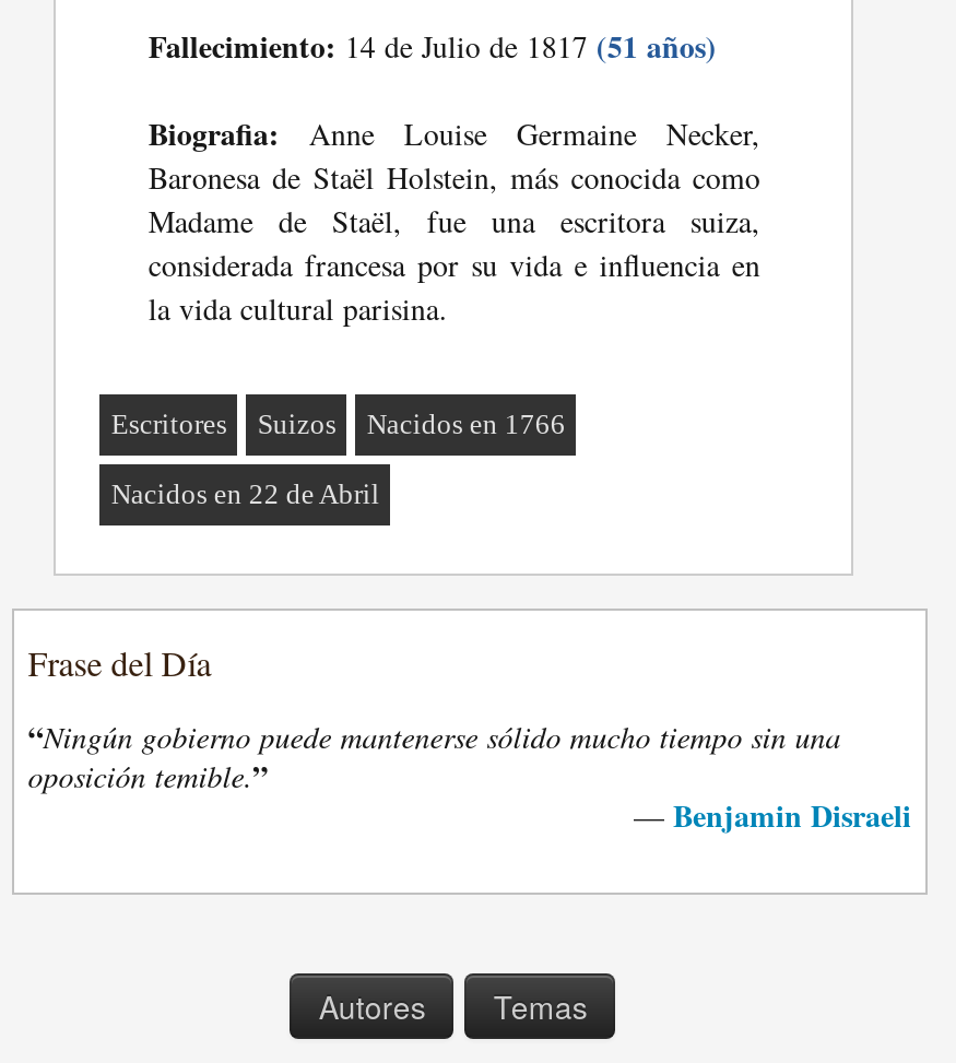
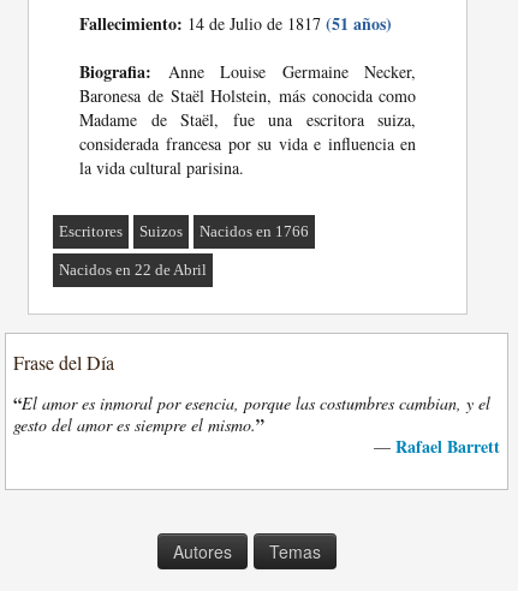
- “Ningún gobierno puede mantenerse sólido mucho tiempo sin una
- oposición temible.”
- — Benjamin Disraeli
+ “El amor es inmoral por esencia, porque las costumbres cambian, y el
+ gesto del amor es siempre el mismo.”
+ — Rafael Barrett
